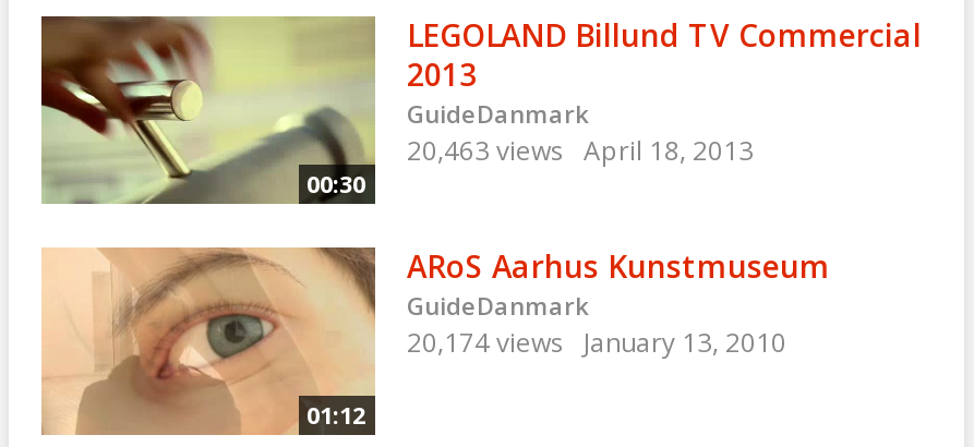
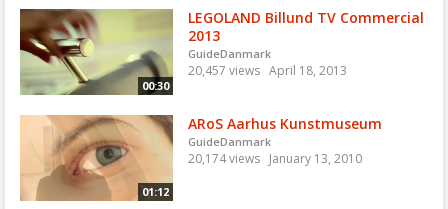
- 20,463 views April 18, 2013
+ 20,457 views April 18, 2013
